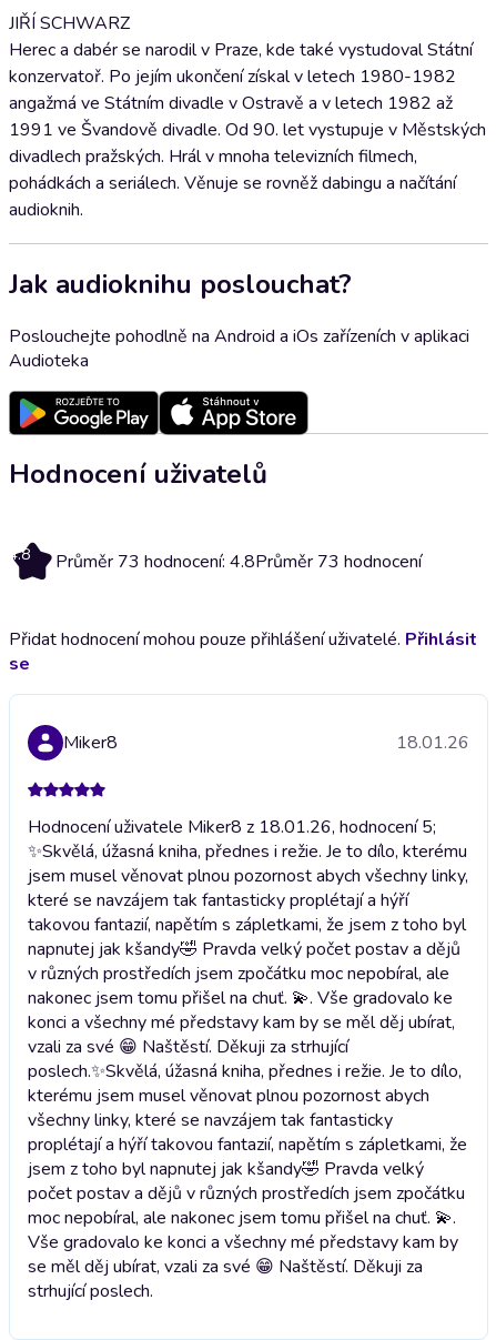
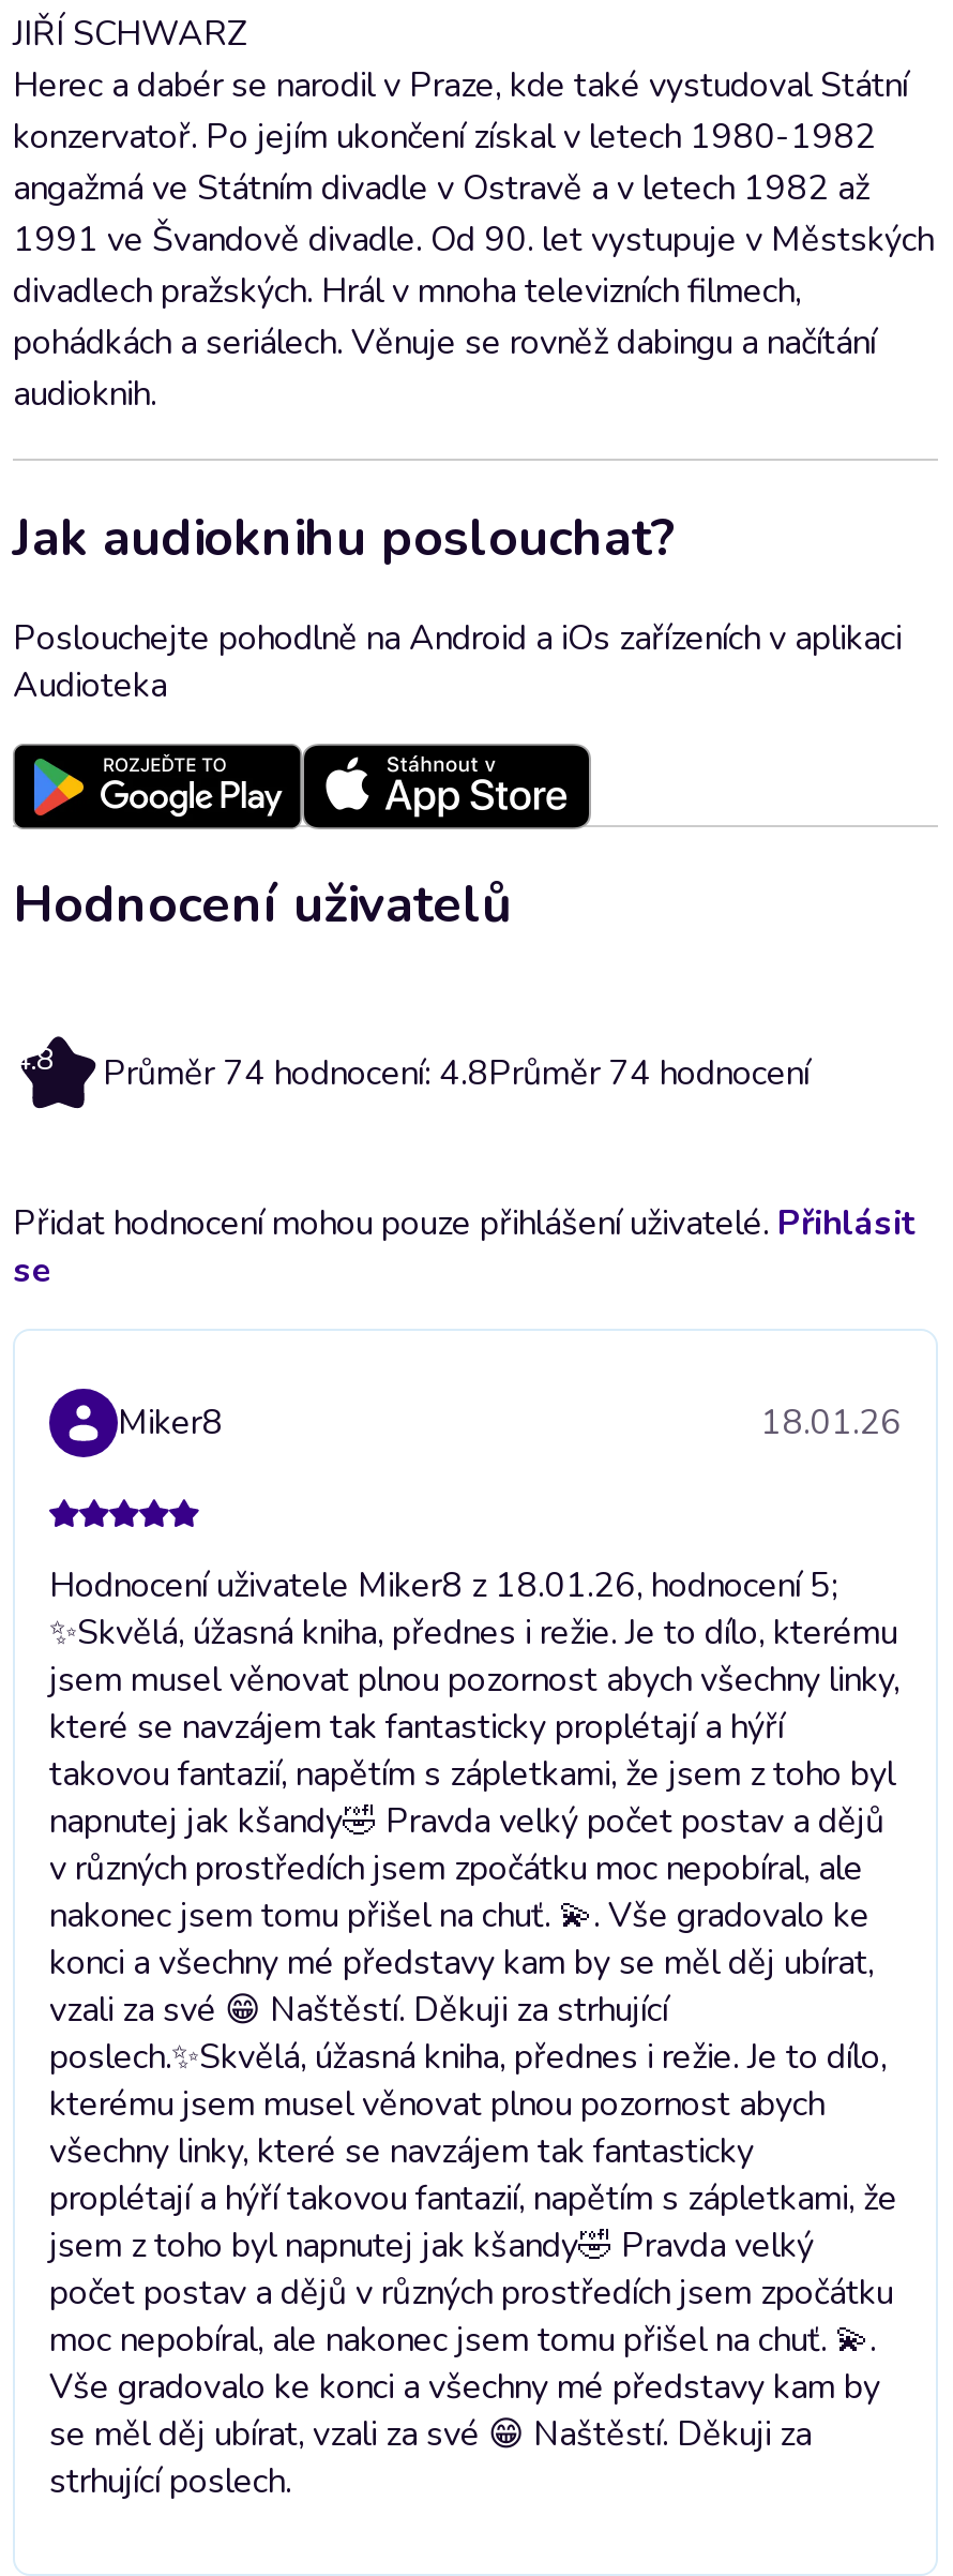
- Průměr 73 hodnocení: 4.8Průměr 73 hodnocení
+ Průměr 74 hodnocení: 4.8Průměr 74 hodnocení
